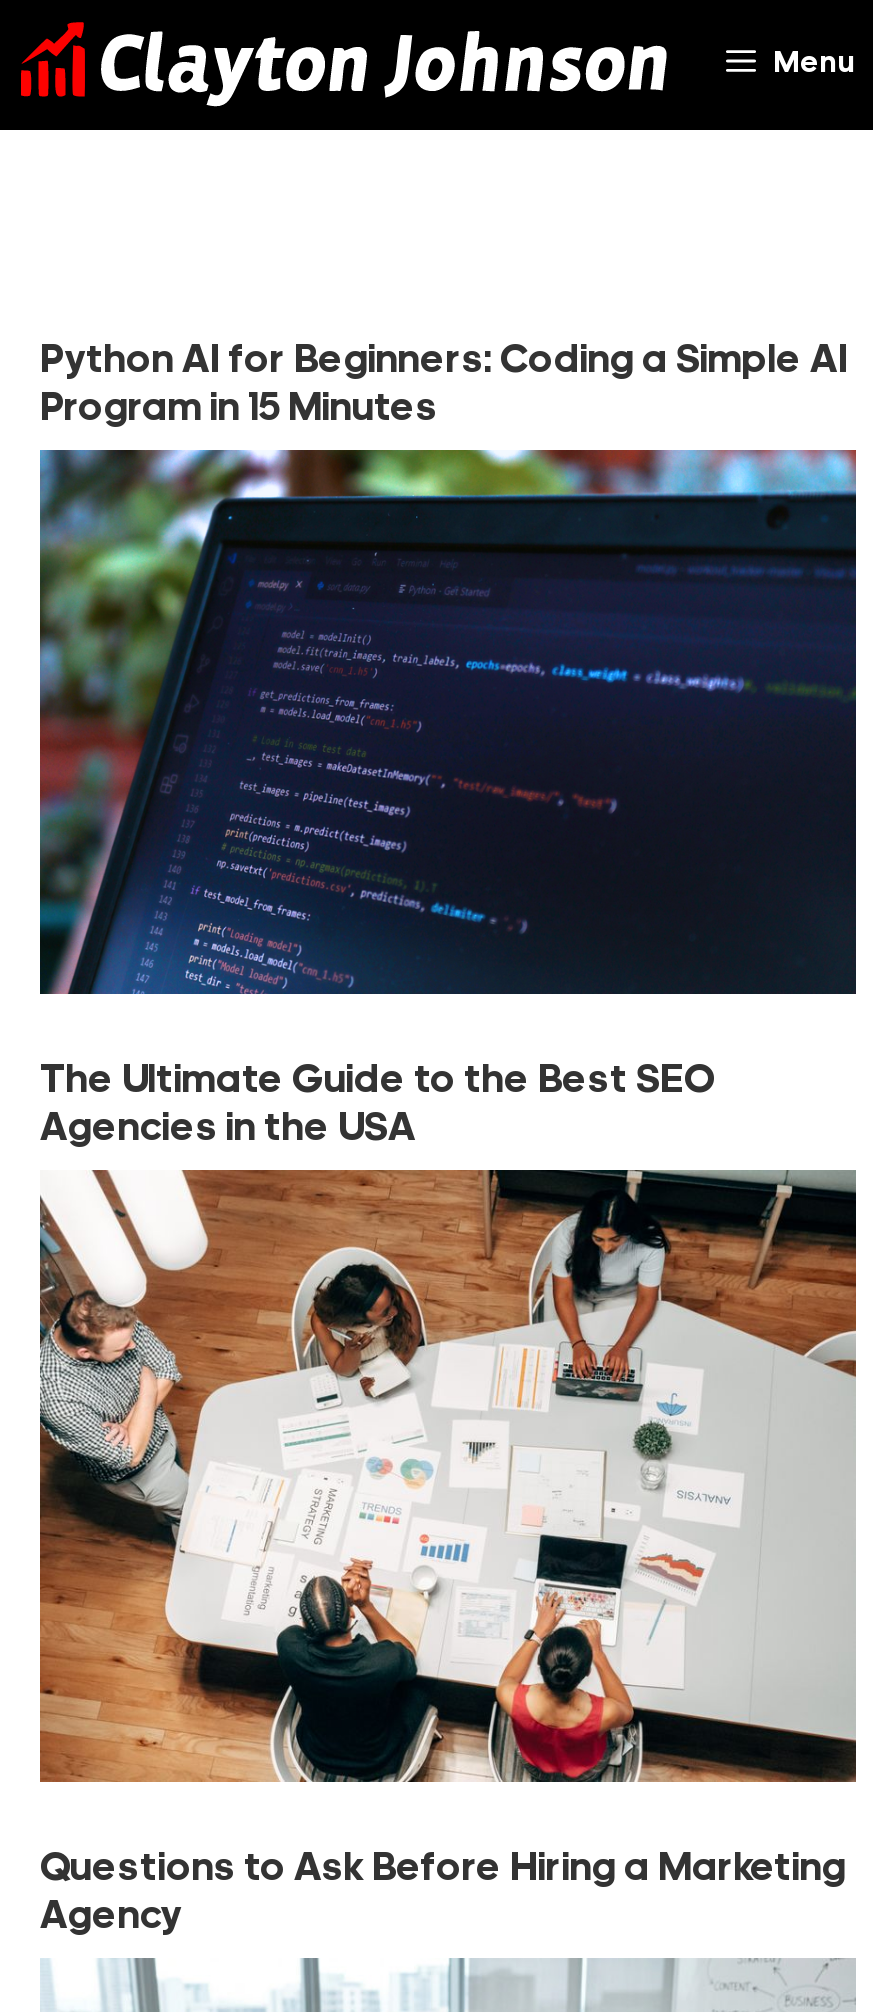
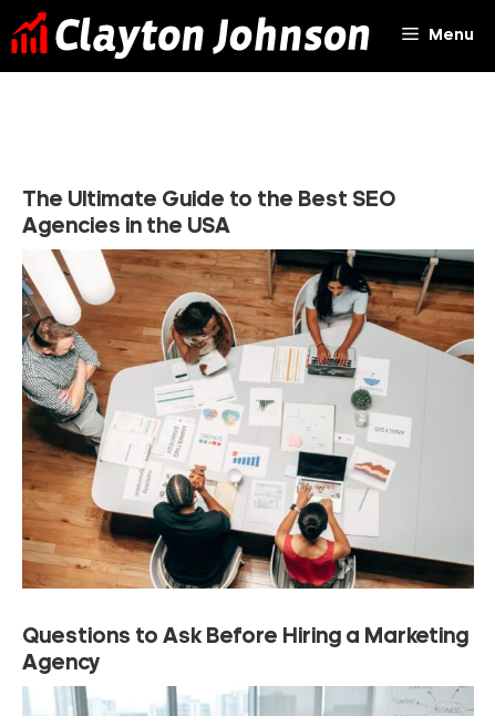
- Python AI for Beginners: Coding a Simple AI
- Program in 15 Minutes

- [image]
